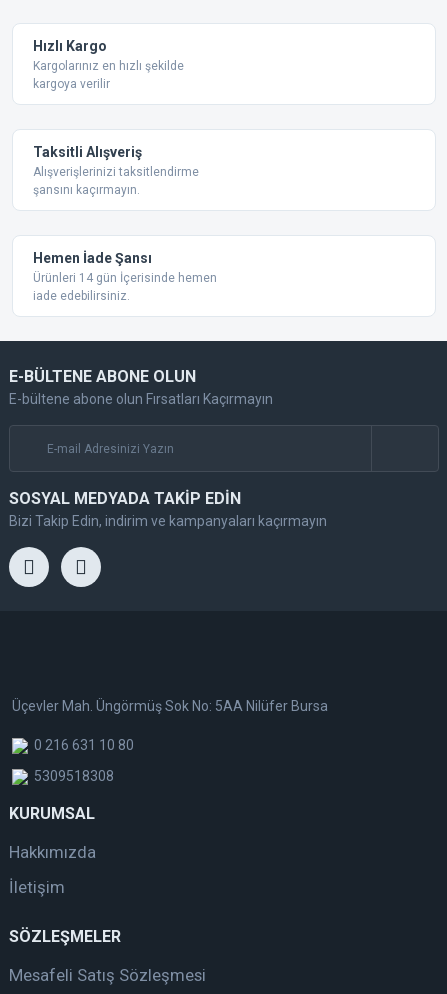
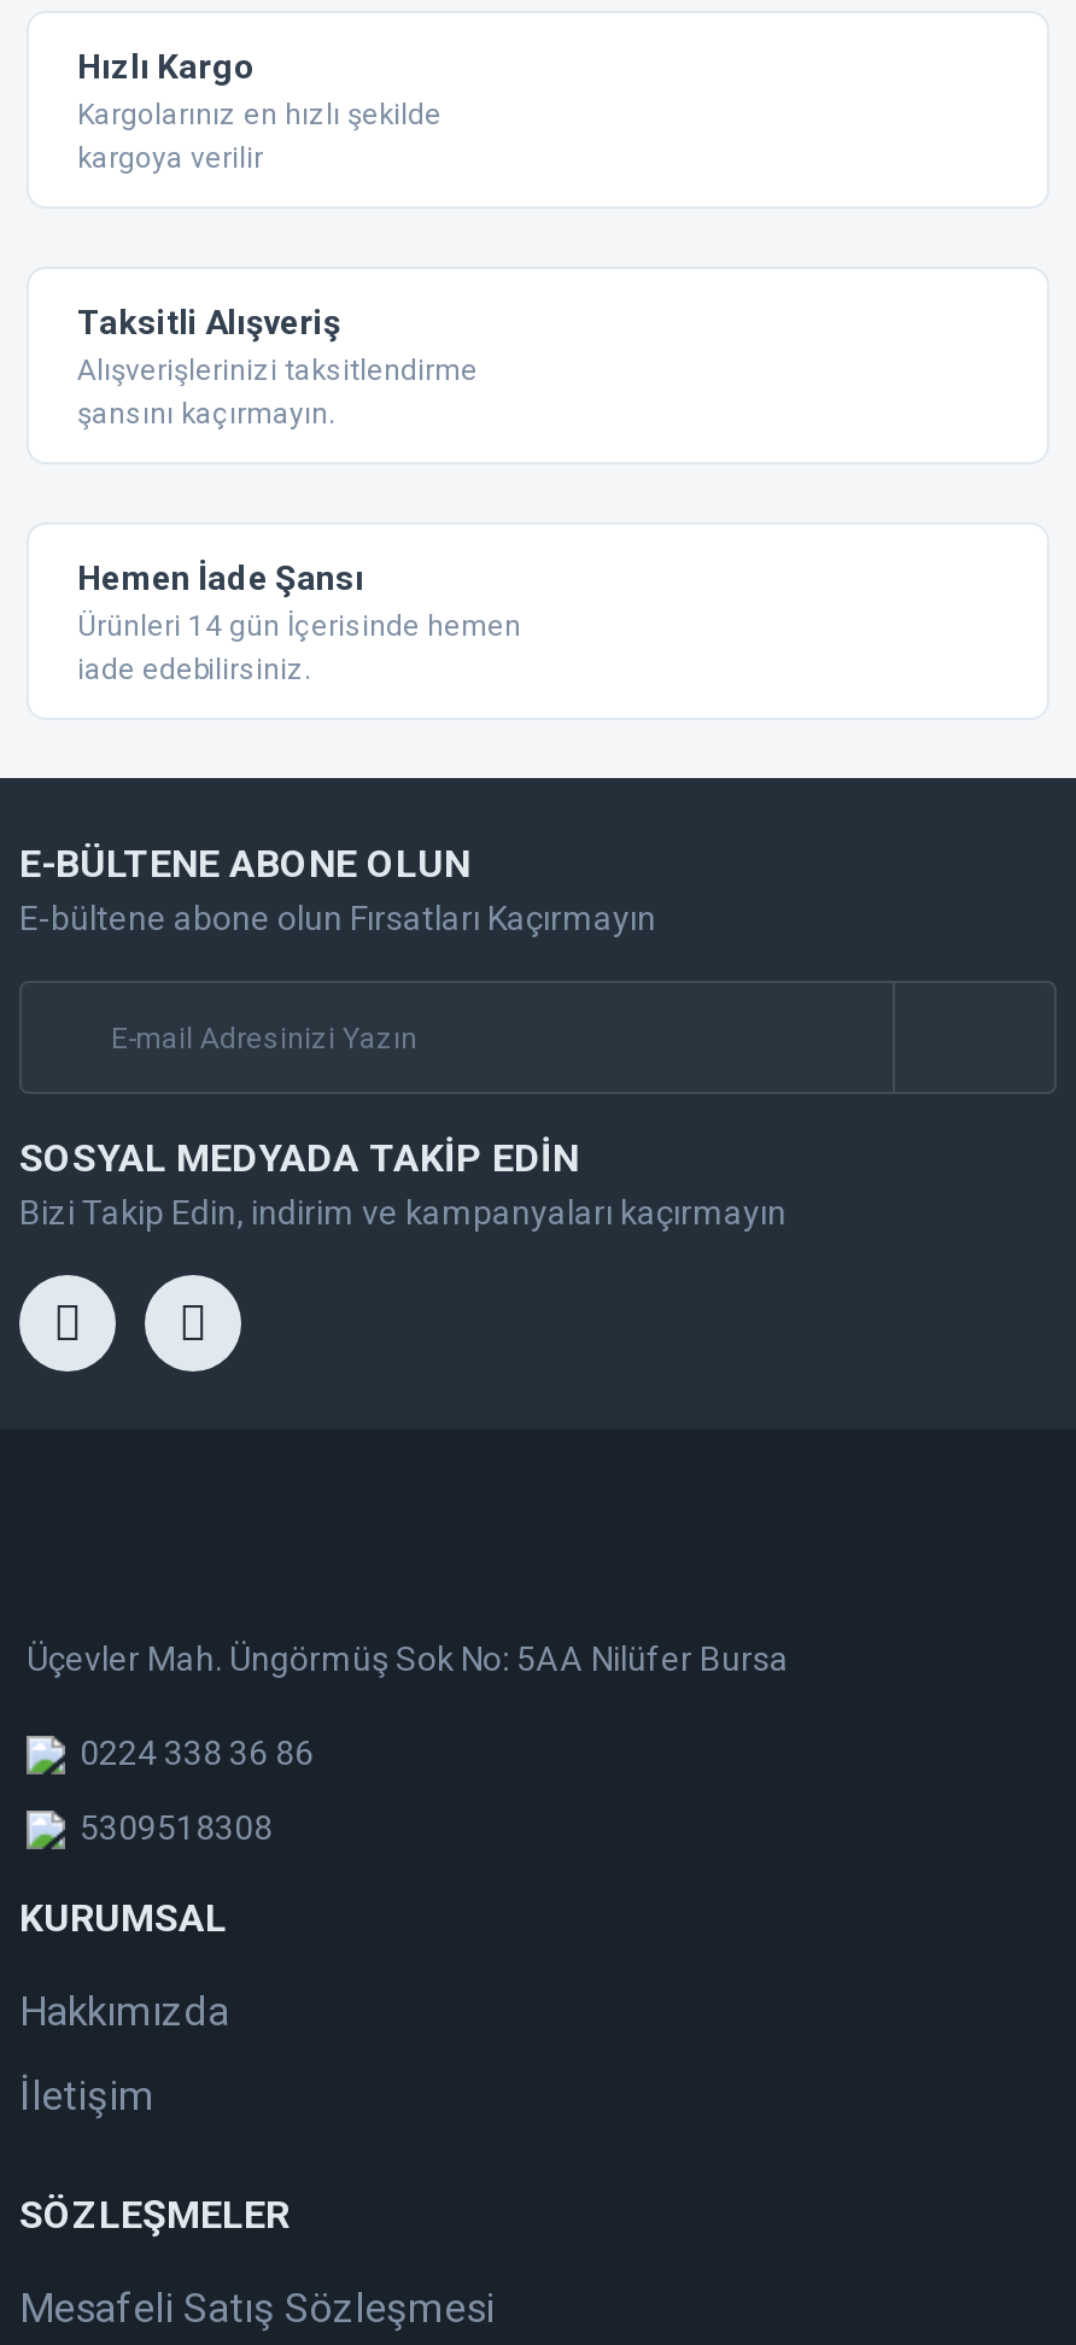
- 0 216 631 10 80
+ 0224 338 36 86
